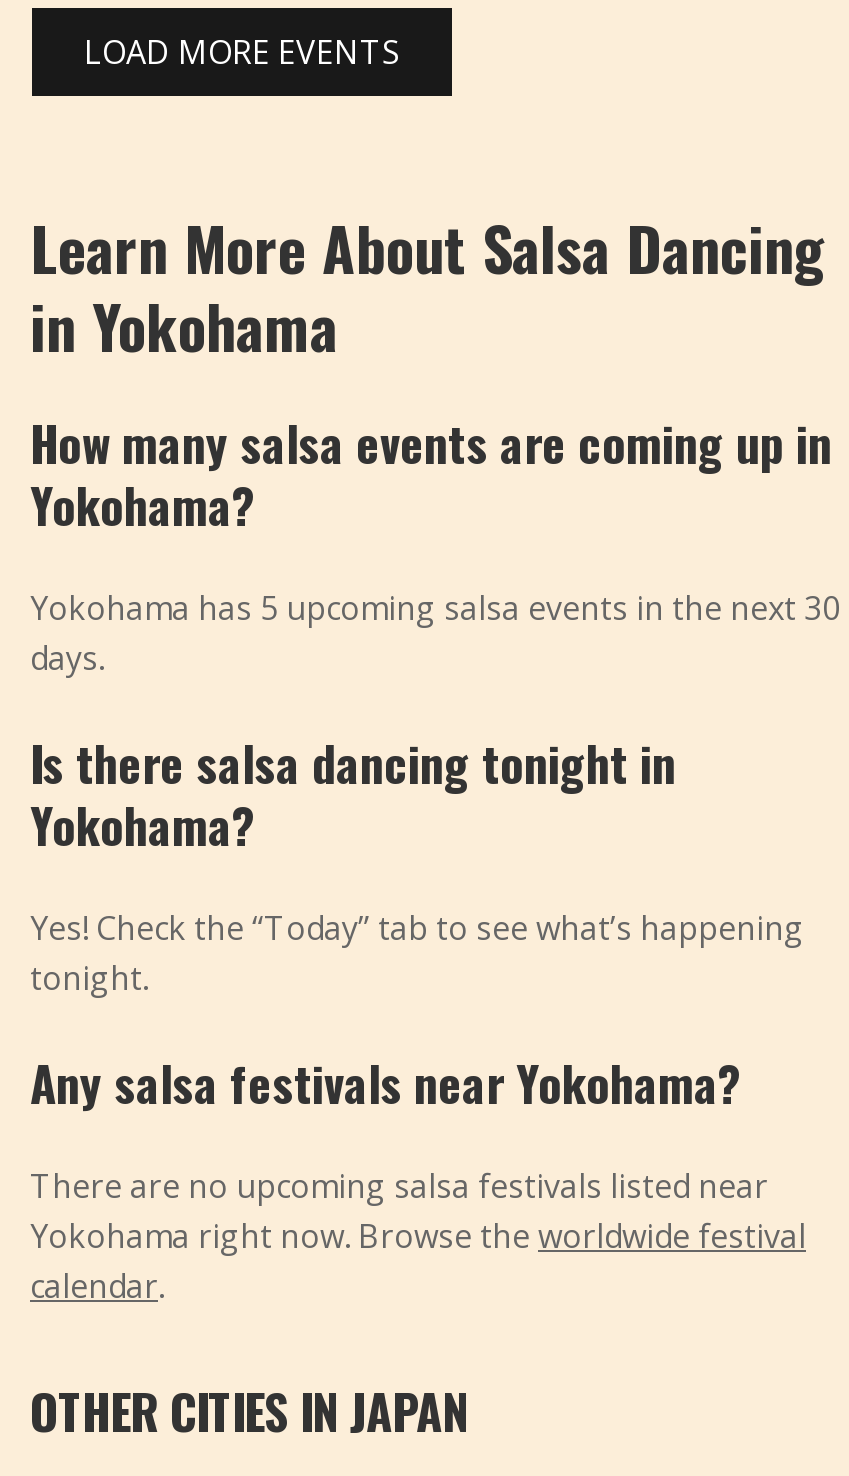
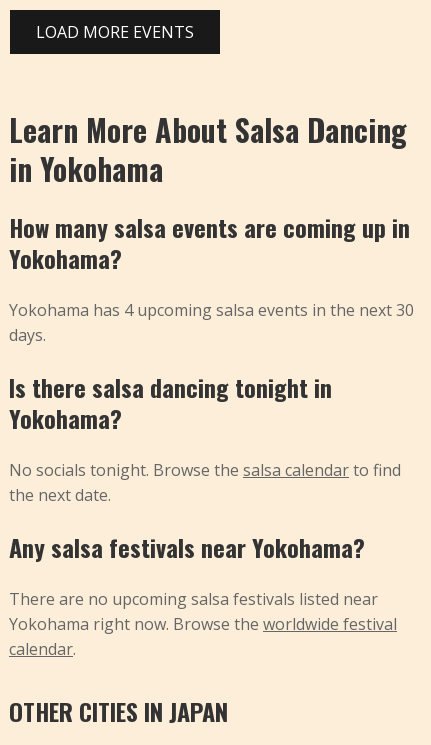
- Yokohama has 5 upcoming salsa events in the next 30
+ Yokohama has 4 upcoming salsa events in the next 30

- Yes! Check the “Today” tab to see what’s happening
- tonight.
+ No socials tonight. Browse the salsa calendar to find
+ the next date.
